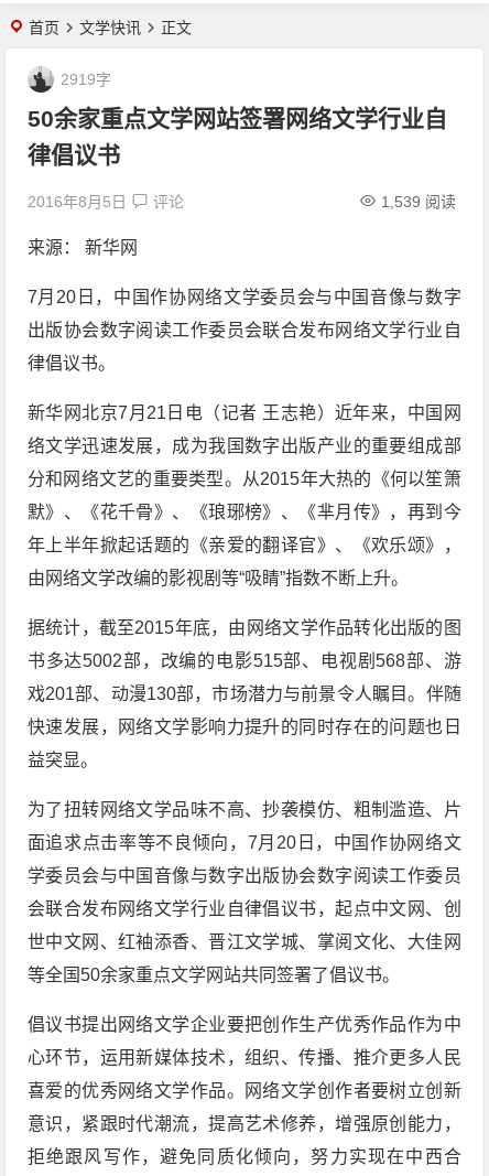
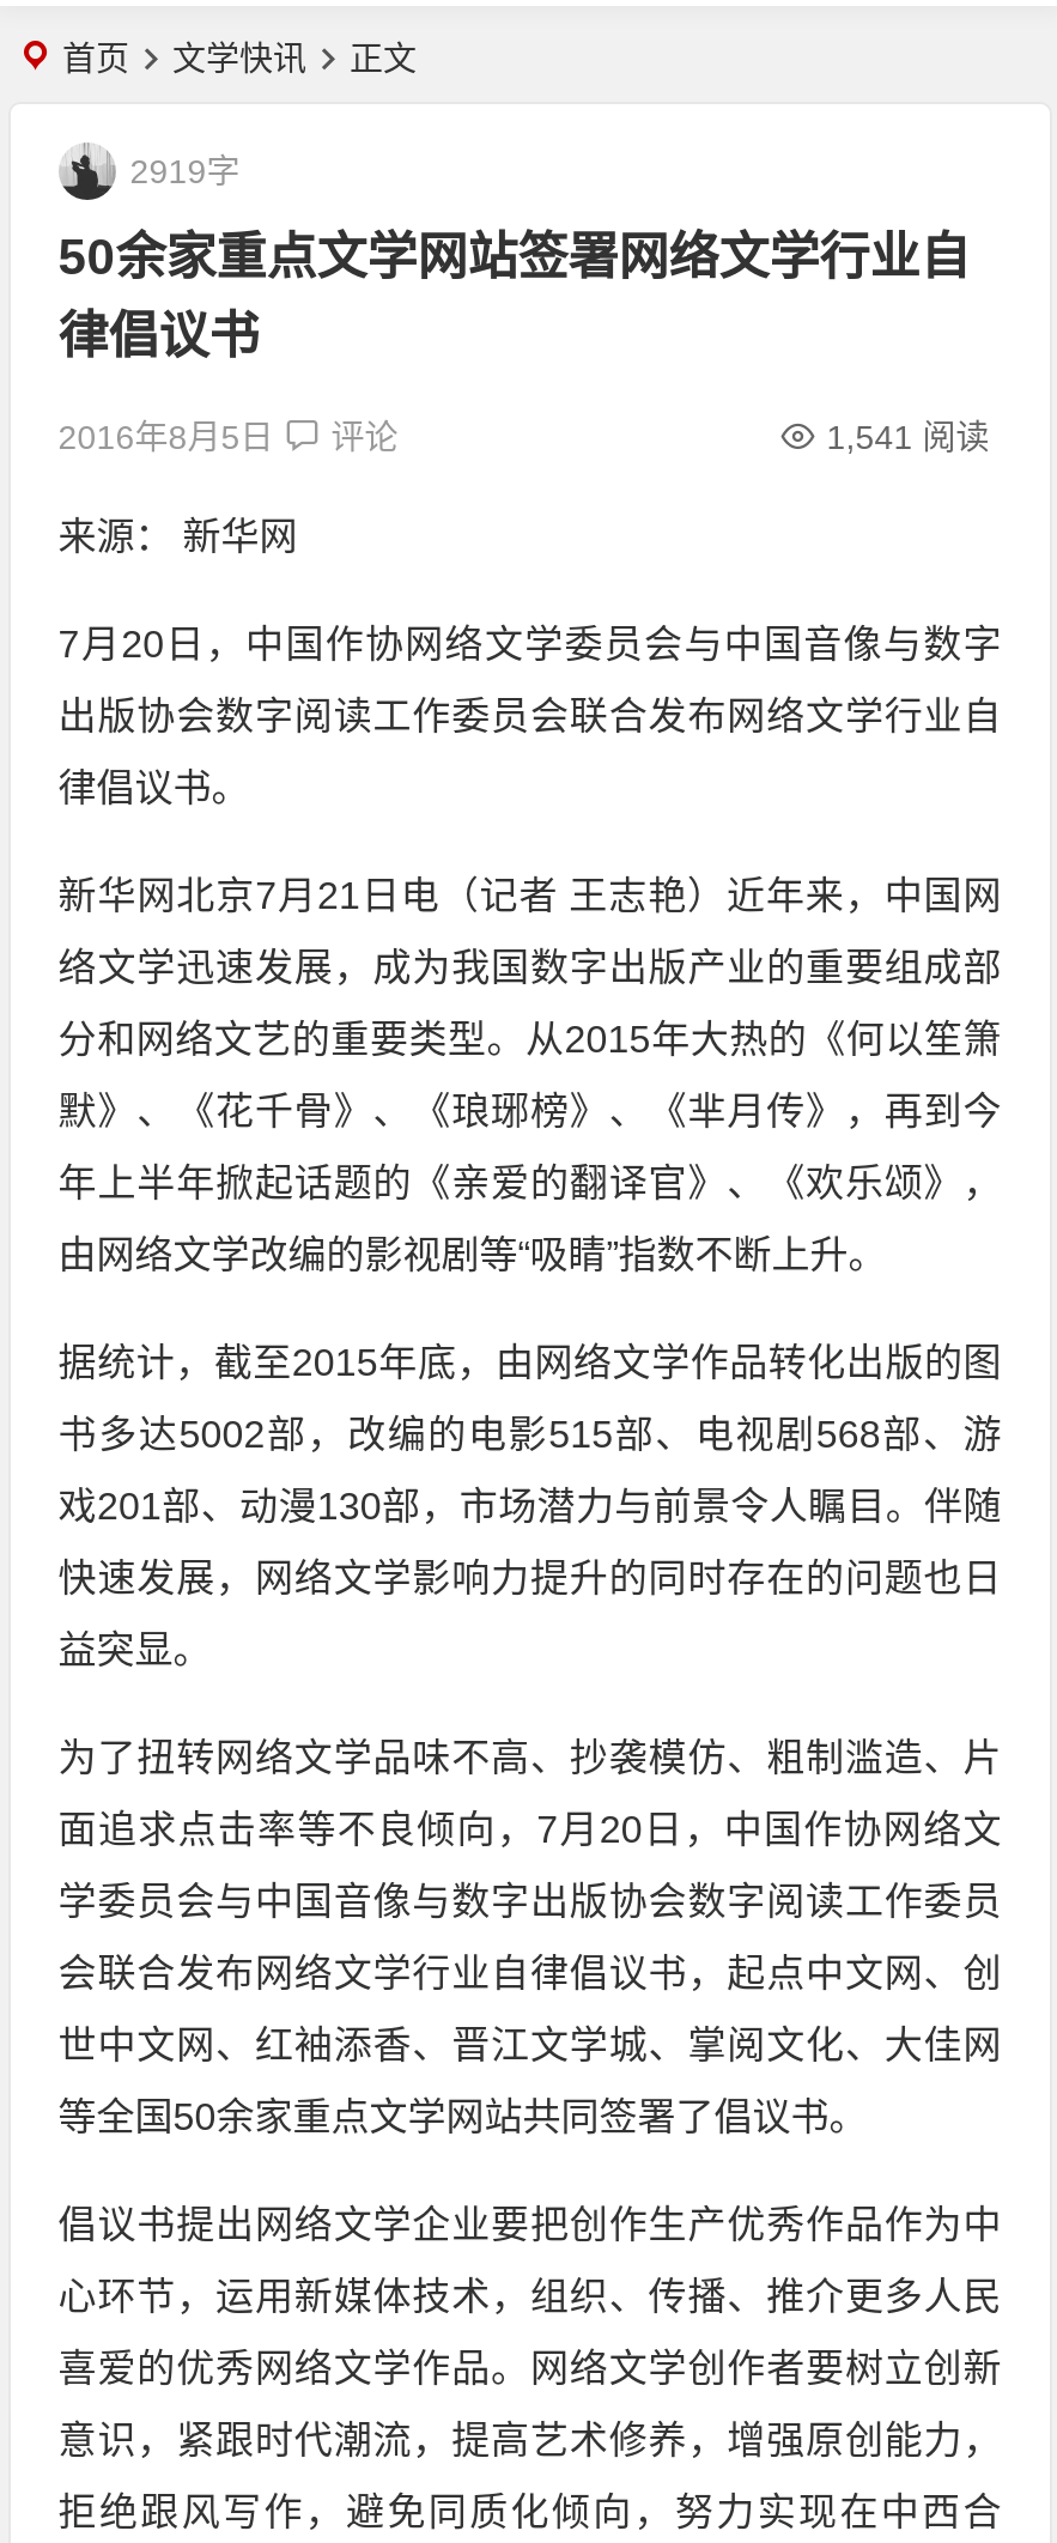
- 1,539 阅读
+ 1,541 阅读
